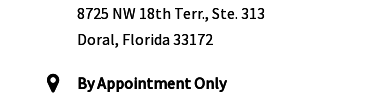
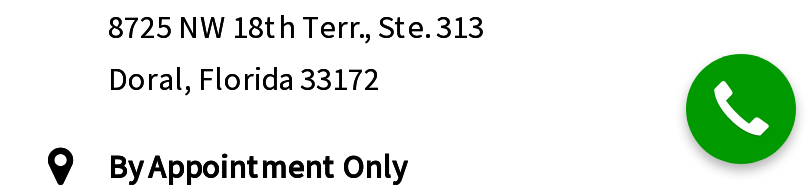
+ [image]
